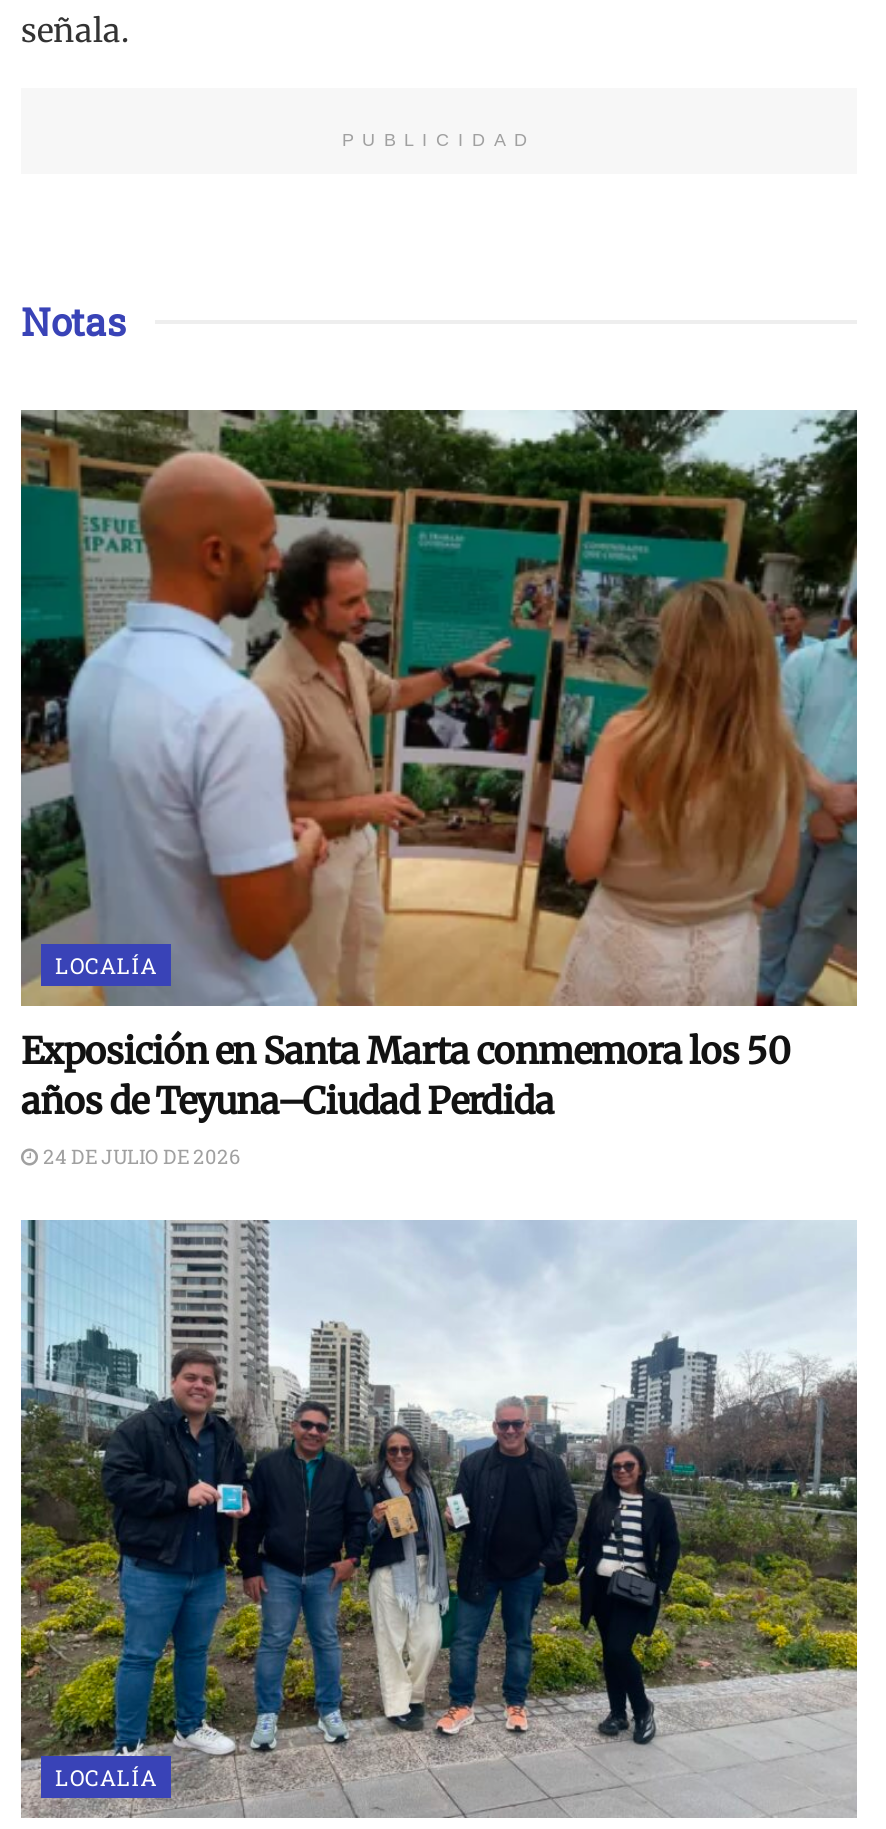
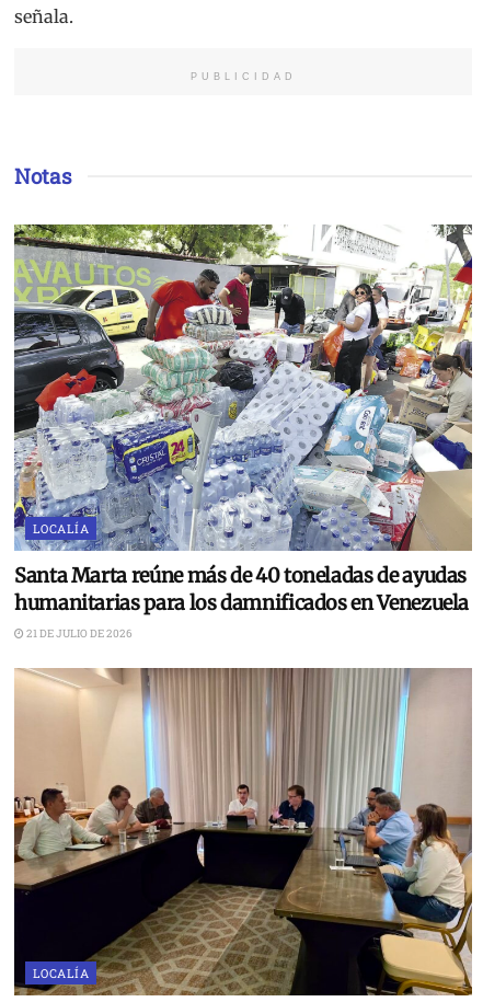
- [image]
- Exposición en Santa Marta conmemora los 50
- años de Teyuna–Ciudad Perdida
- 24 DE JULIO DE 2026
+ [image]
+ Santa Marta reúne más de 40 toneladas de ayudas
+ humanitarias para los damnificados en Venezuela
+ 21 DE JULIO DE 2026

- [image]
+ [image]
